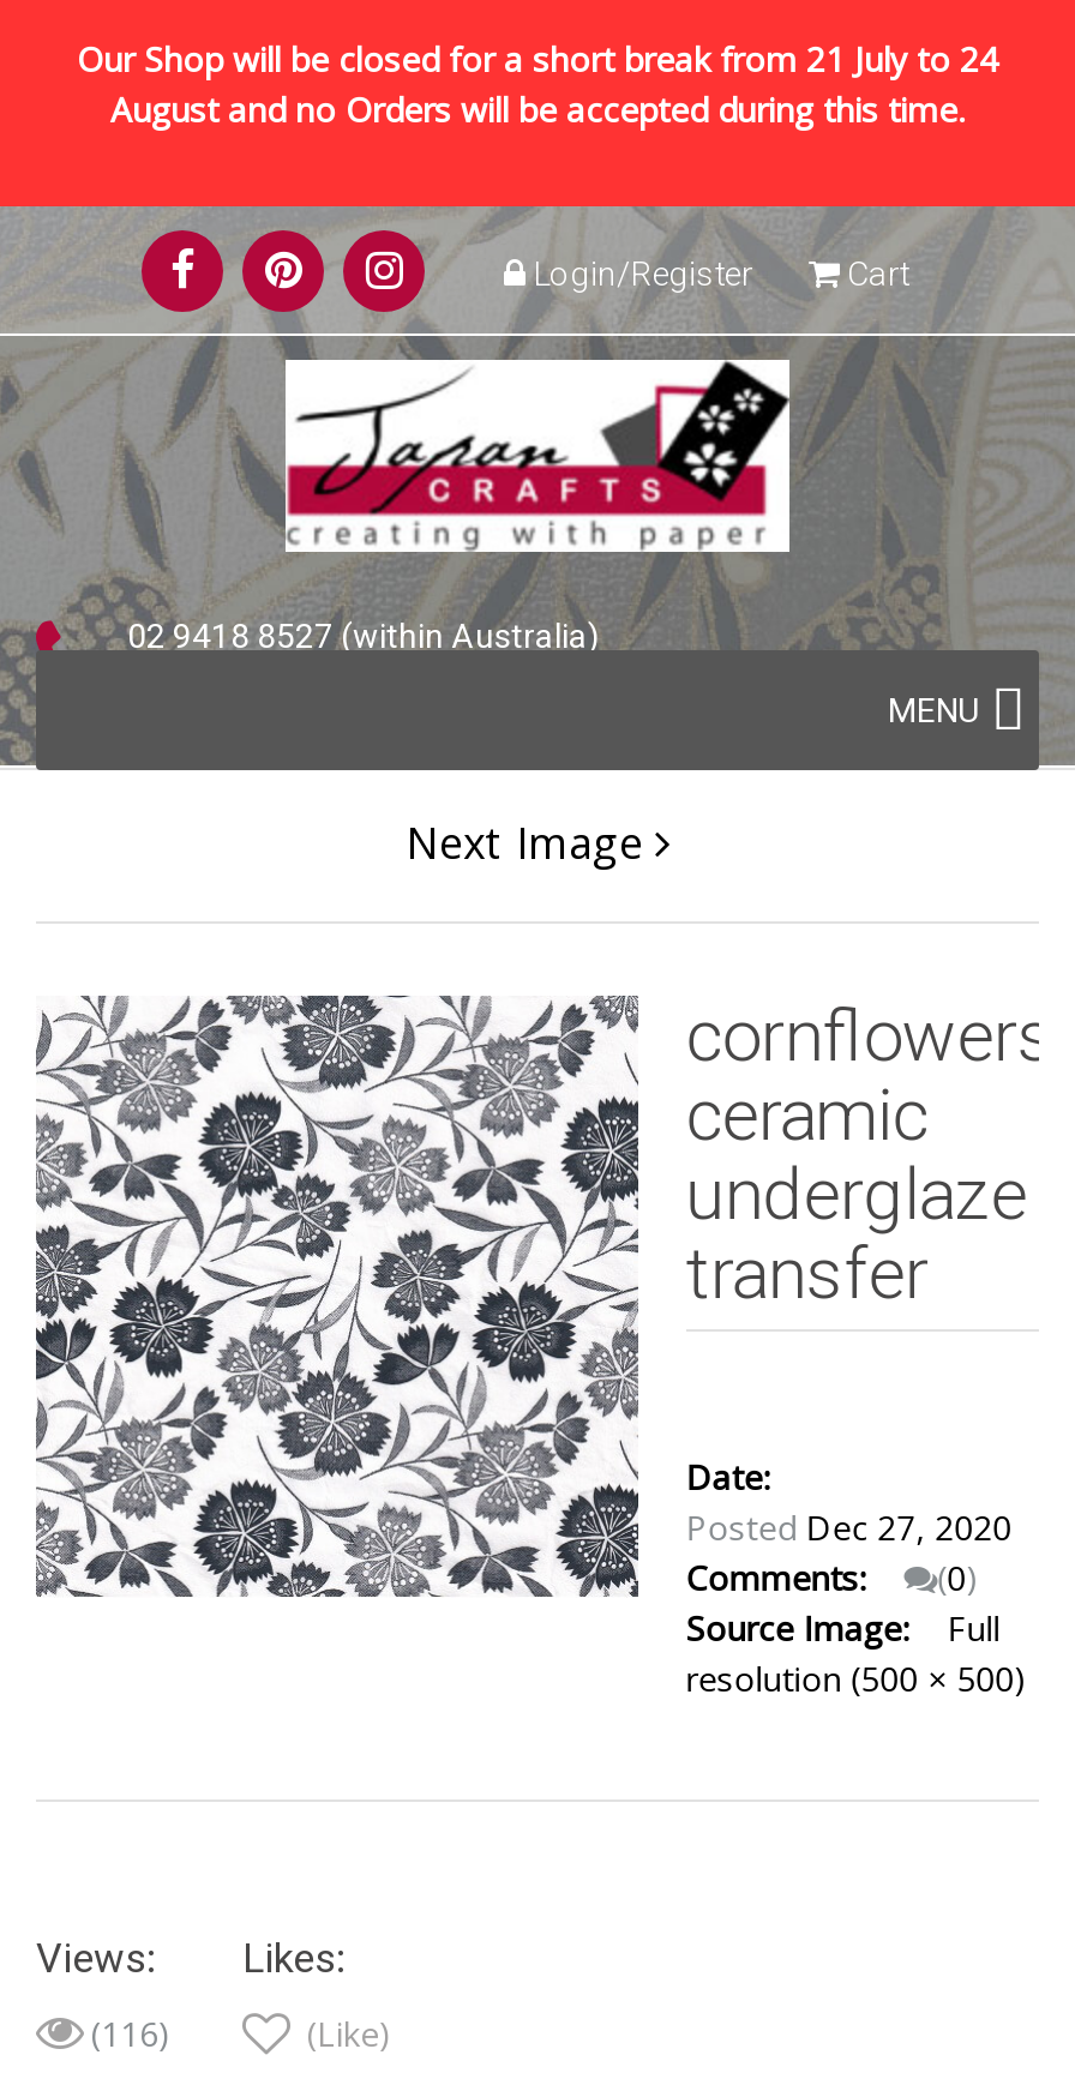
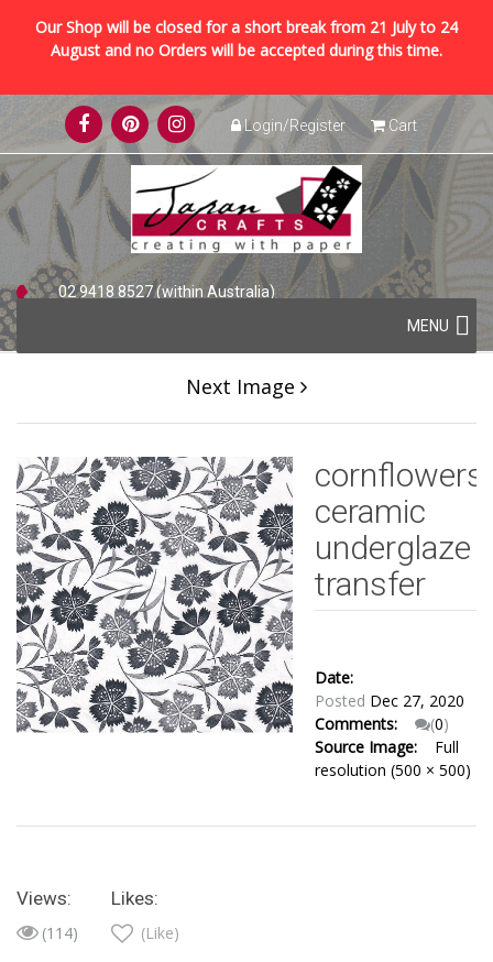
- (116)
+ (114)
